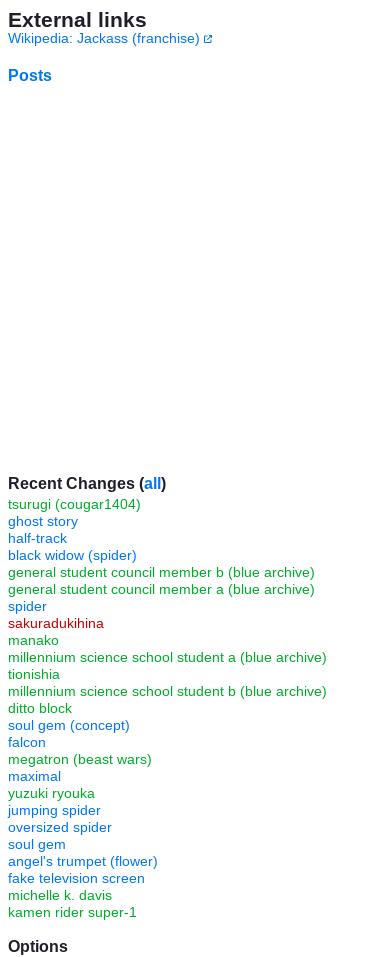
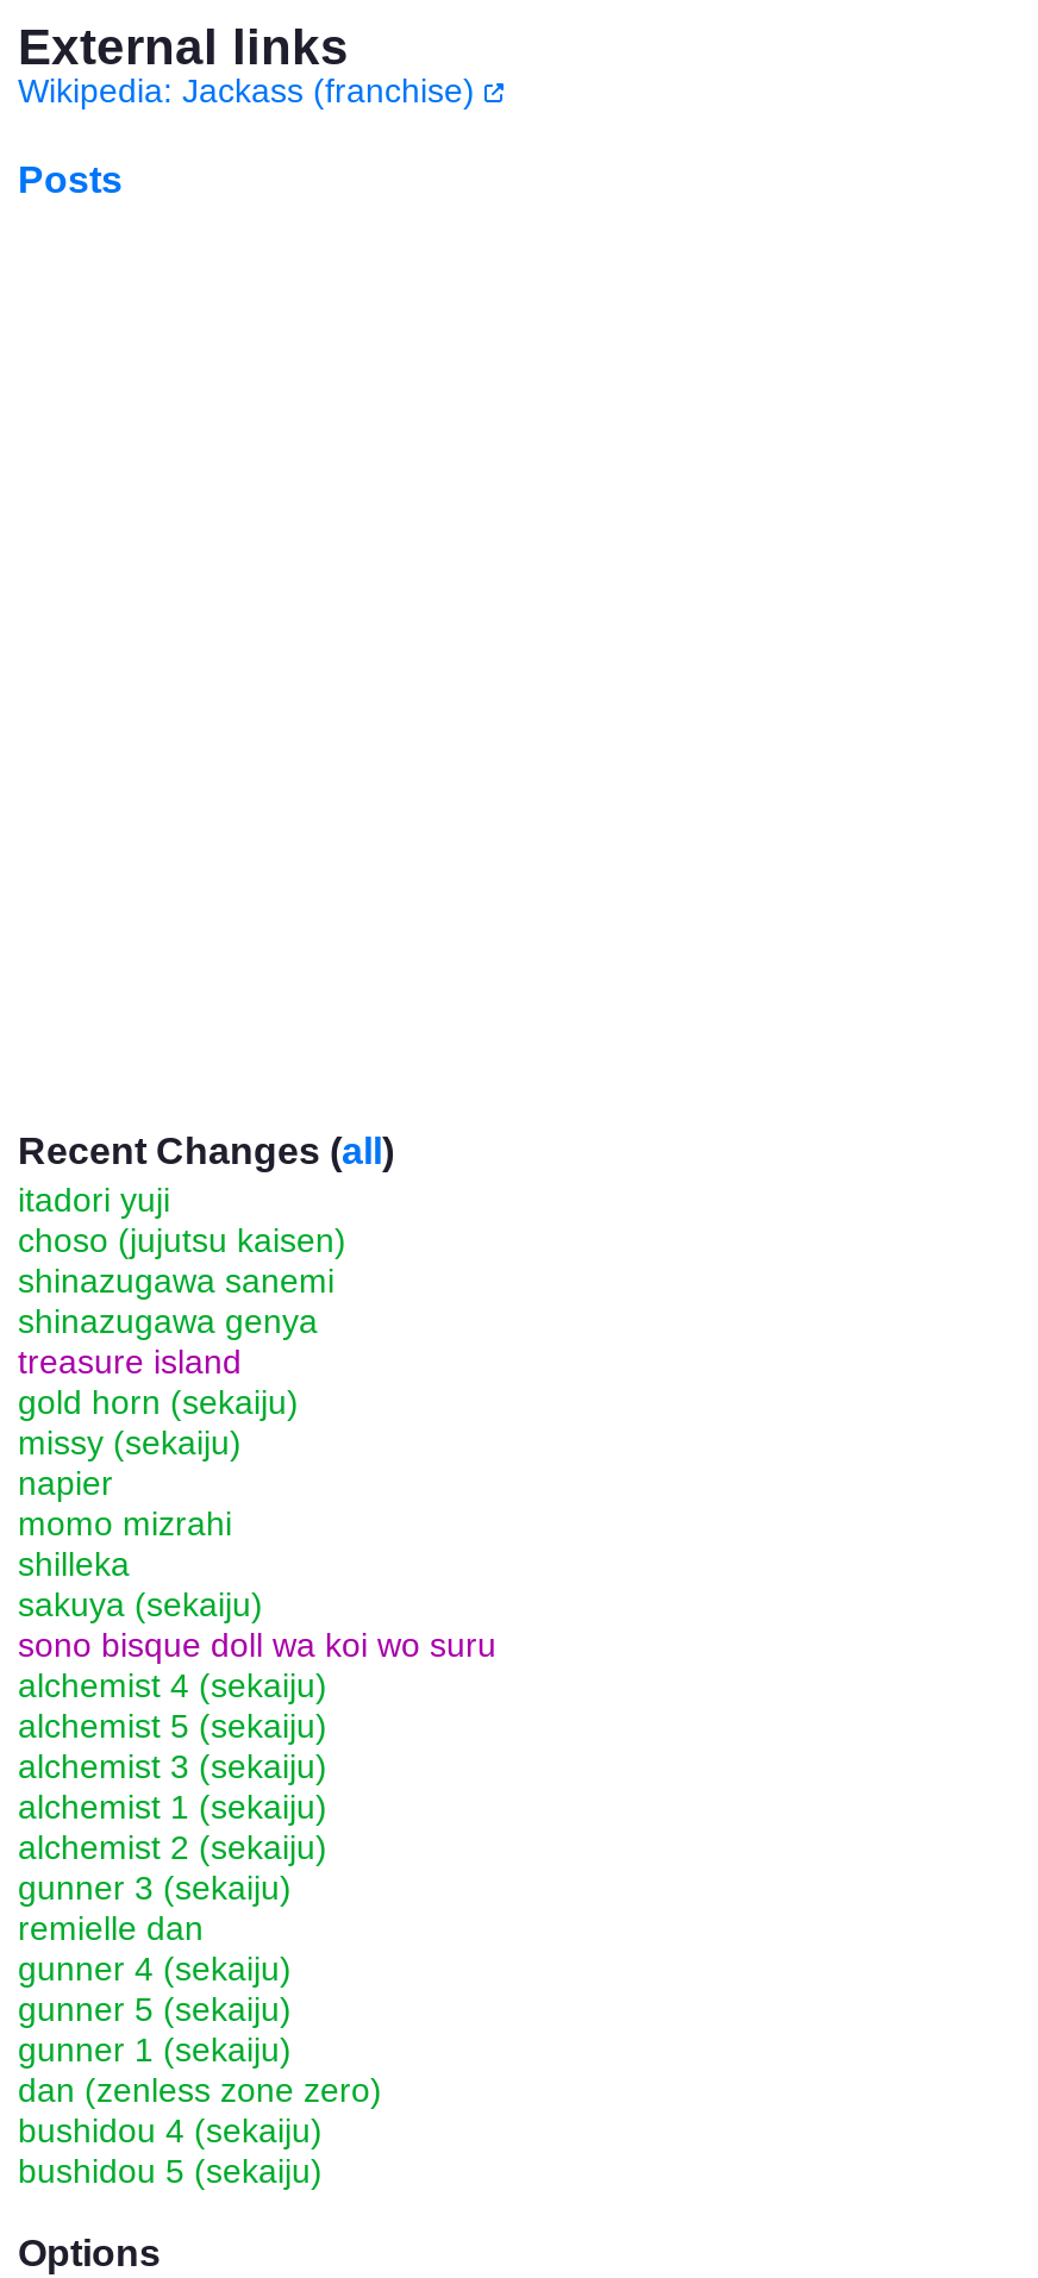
- tsurugi (cougar1404)
- ghost story
- half-track
- black widow (spider)
- general student council member b (blue archive)
- general student council member a (blue archive)
- spider
- sakuradukihina
- manako
- millennium science school student a (blue archive)
- tionishia
- millennium science school student b (blue archive)
- ditto block
- soul gem (concept)
- falcon
- megatron (beast wars)
- maximal
- yuzuki ryouka
- jumping spider
- oversized spider
- soul gem
- angel's trumpet (flower)
- fake television screen
- michelle k. davis
- kamen rider super-1
+ itadori yuji
+ choso (jujutsu kaisen)
+ shinazugawa sanemi
+ shinazugawa genya
+ treasure island
+ gold horn (sekaiju)
+ missy (sekaiju)
+ napier
+ momo mizrahi
+ shilleka
+ sakuya (sekaiju)
+ sono bisque doll wa koi wo suru
+ alchemist 4 (sekaiju)
+ alchemist 5 (sekaiju)
+ alchemist 3 (sekaiju)
+ alchemist 1 (sekaiju)
+ alchemist 2 (sekaiju)
+ gunner 3 (sekaiju)
+ remielle dan
+ gunner 4 (sekaiju)
+ gunner 5 (sekaiju)
+ gunner 1 (sekaiju)
+ dan (zenless zone zero)
+ bushidou 4 (sekaiju)
+ bushidou 5 (sekaiju)
